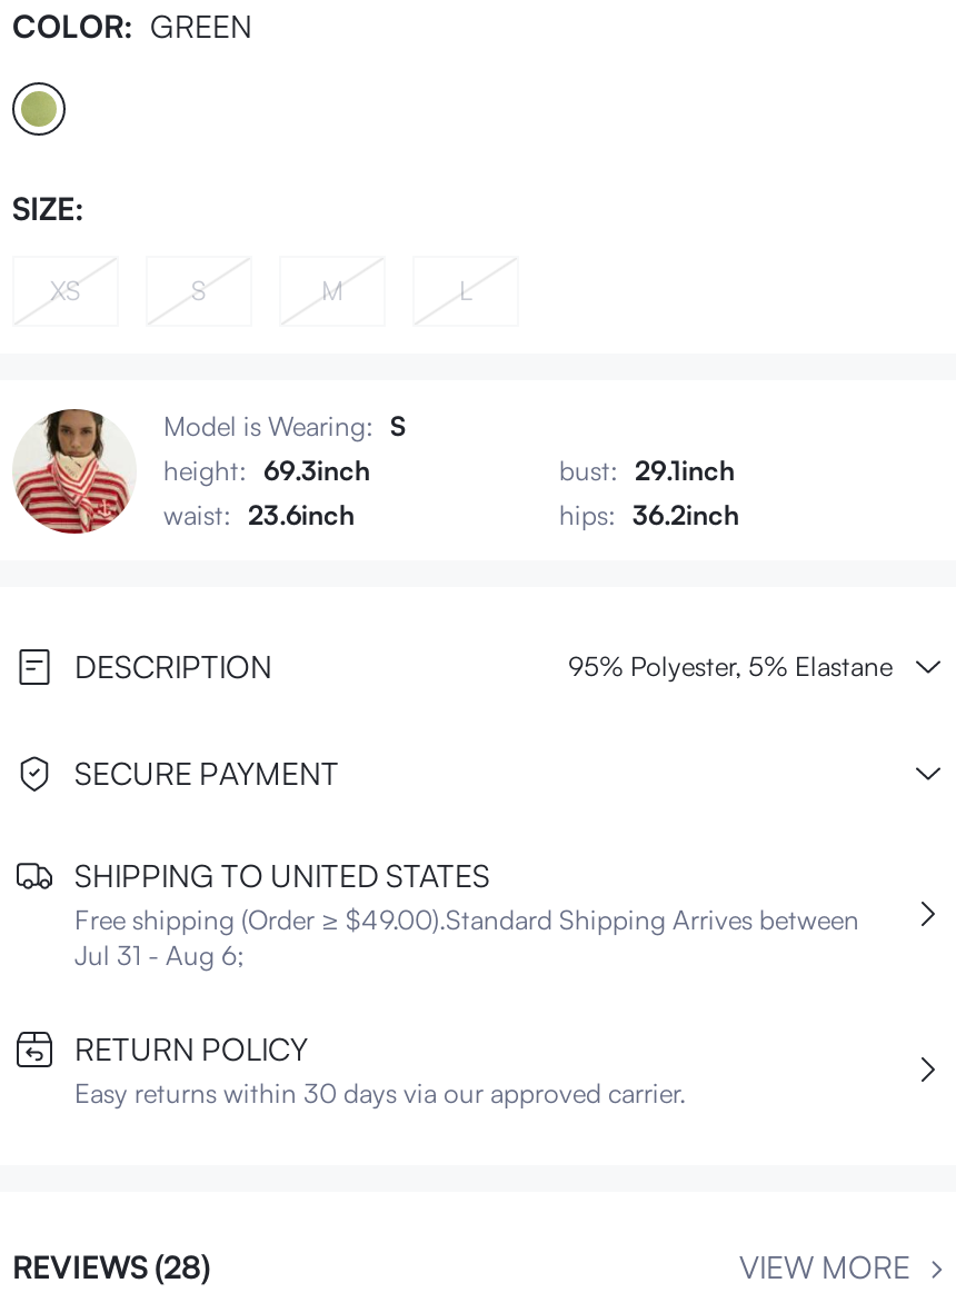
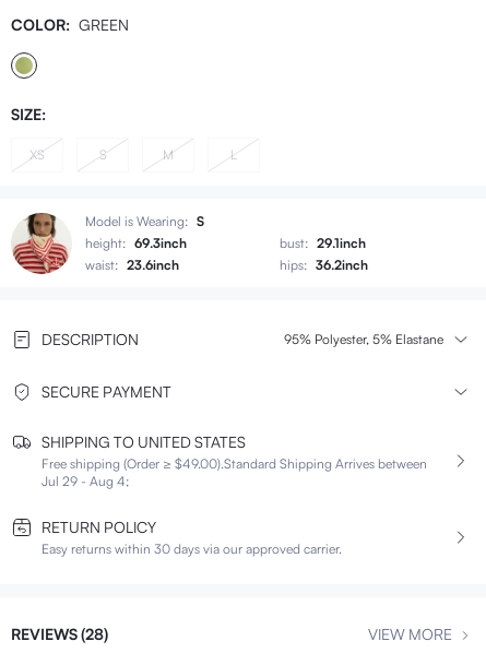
- Jul 31 - Aug 6;
+ Jul 29 - Aug 4;
